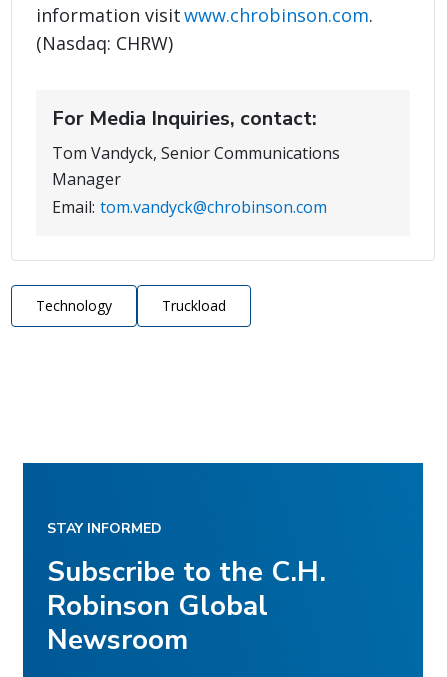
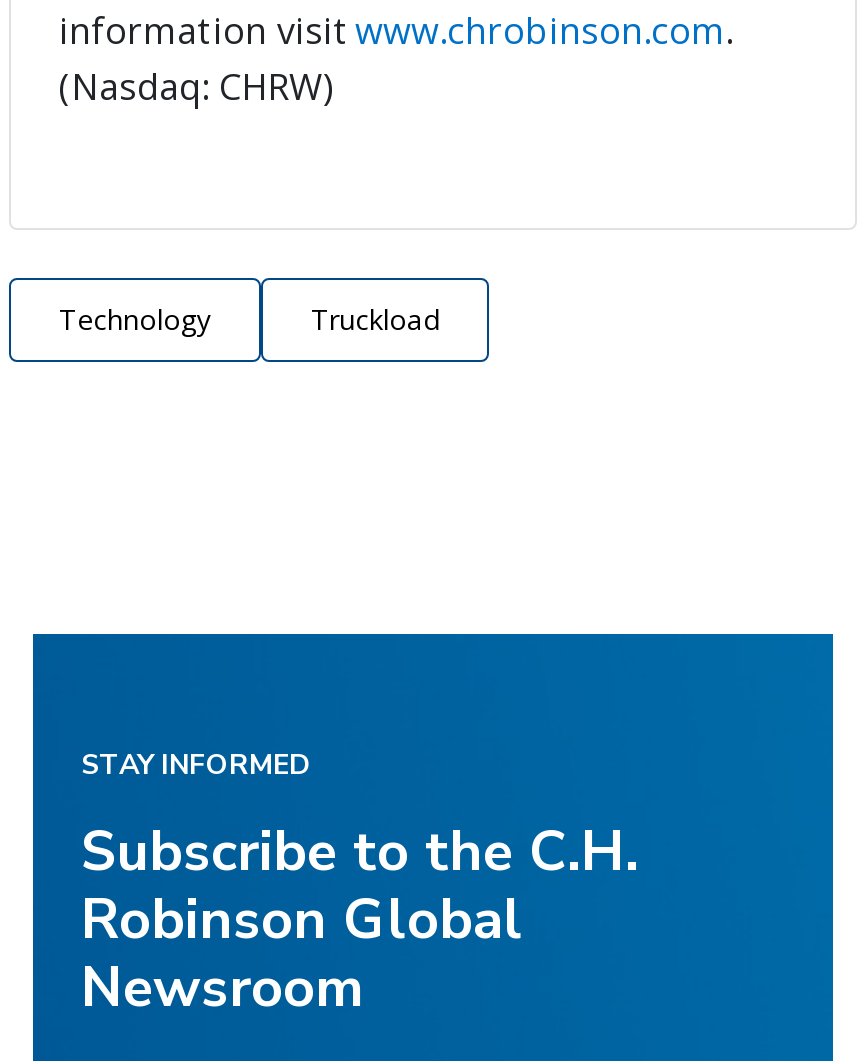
- For Media Inquiries, contact:
- Tom Vandyck, Senior Communications
- Manager
- Email: tom.vandyck@chrobinson.com
